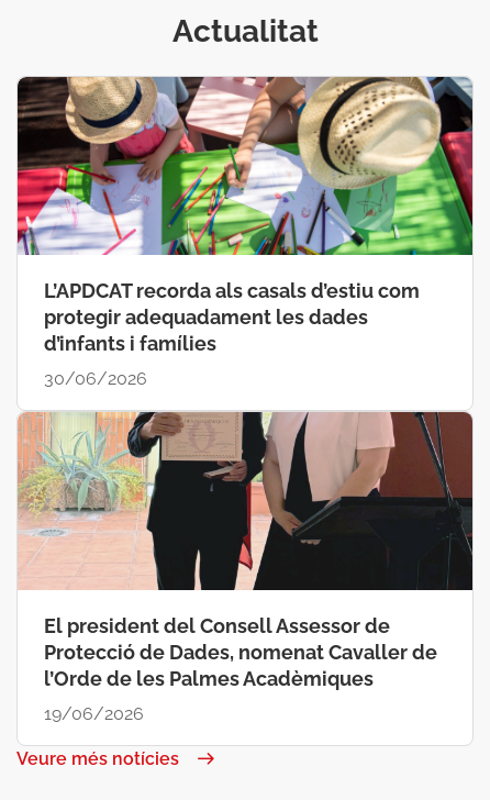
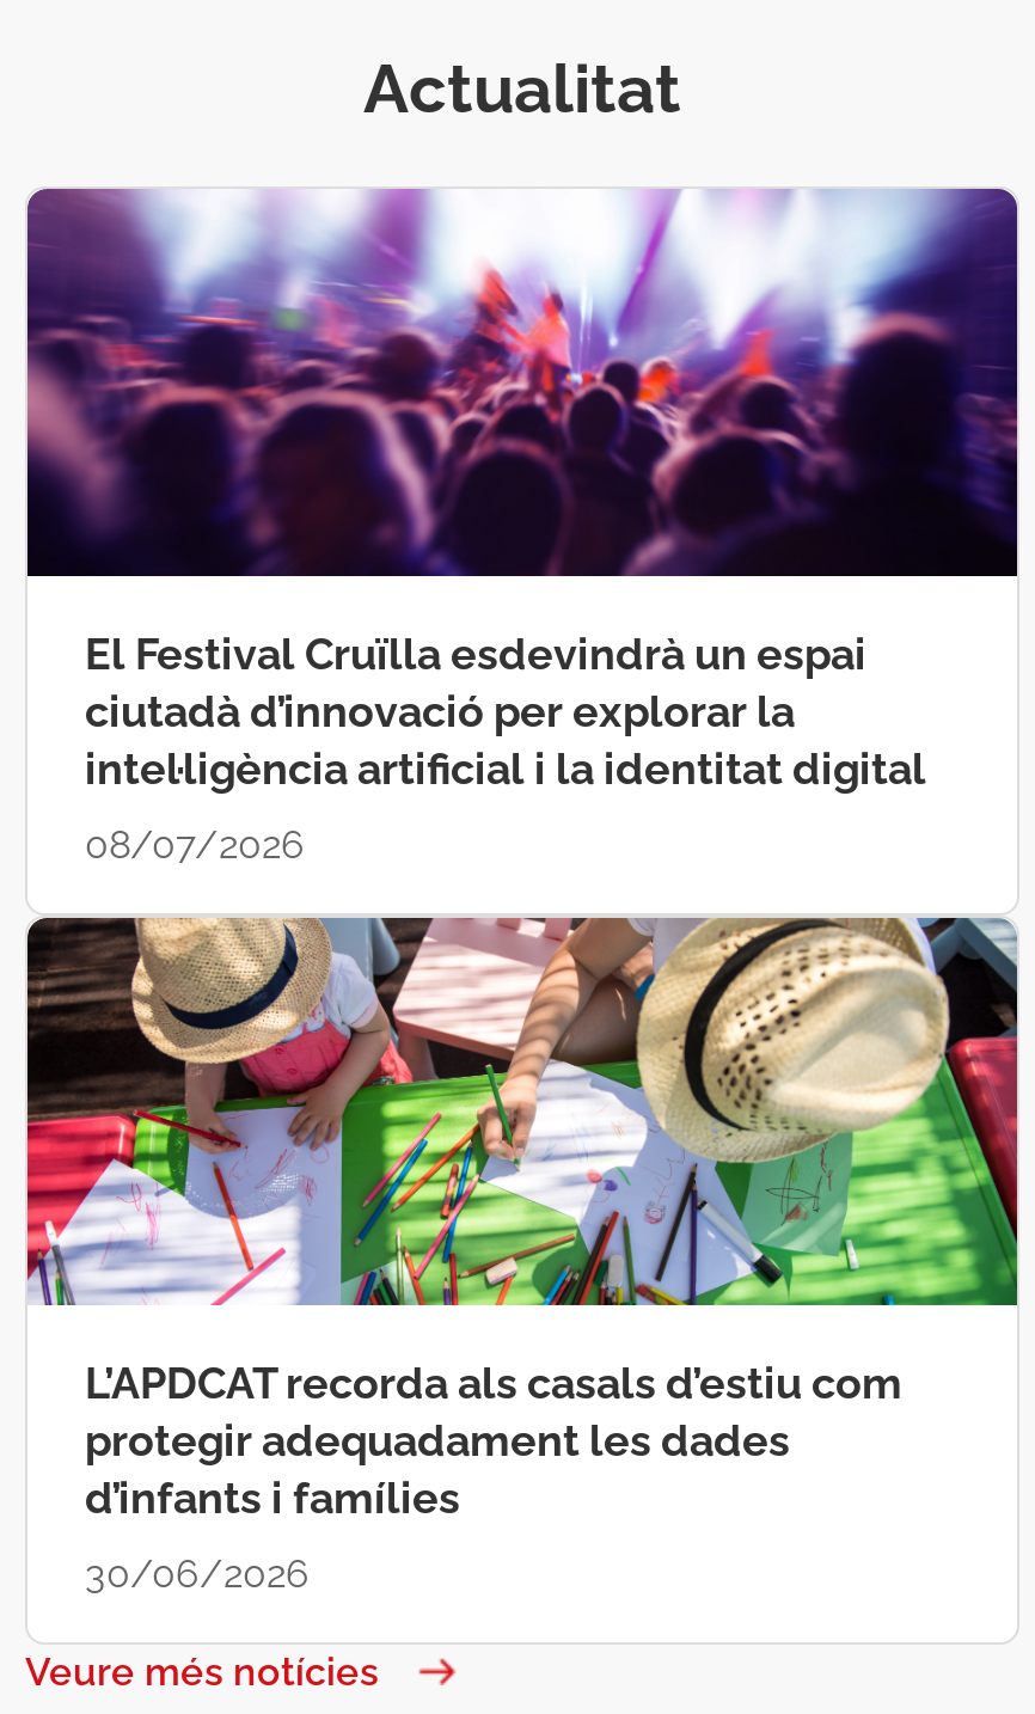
+ [image]
+ El Festival Cruïlla esdevindrà un espai
+ ciutadà d’innovació per explorar la
+ intel·ligència artificial i la identitat digital
+ 08/07/2026

moved down: [image] | L’APDCAT recorda als casals d’estiu com | protegir adequadament les dades | d’infants i famílies | 30/06/2026

- [image]
- El president del Consell Assessor de
- Protecció de Dades, nomenat Cavaller de
- l’Orde de les Palmes Acadèmiques
- 19/06/2026
